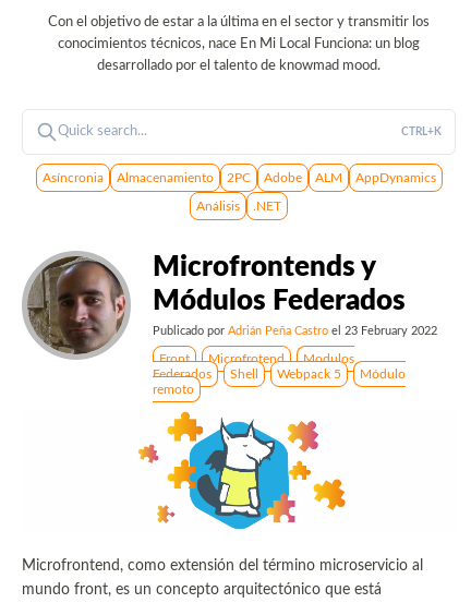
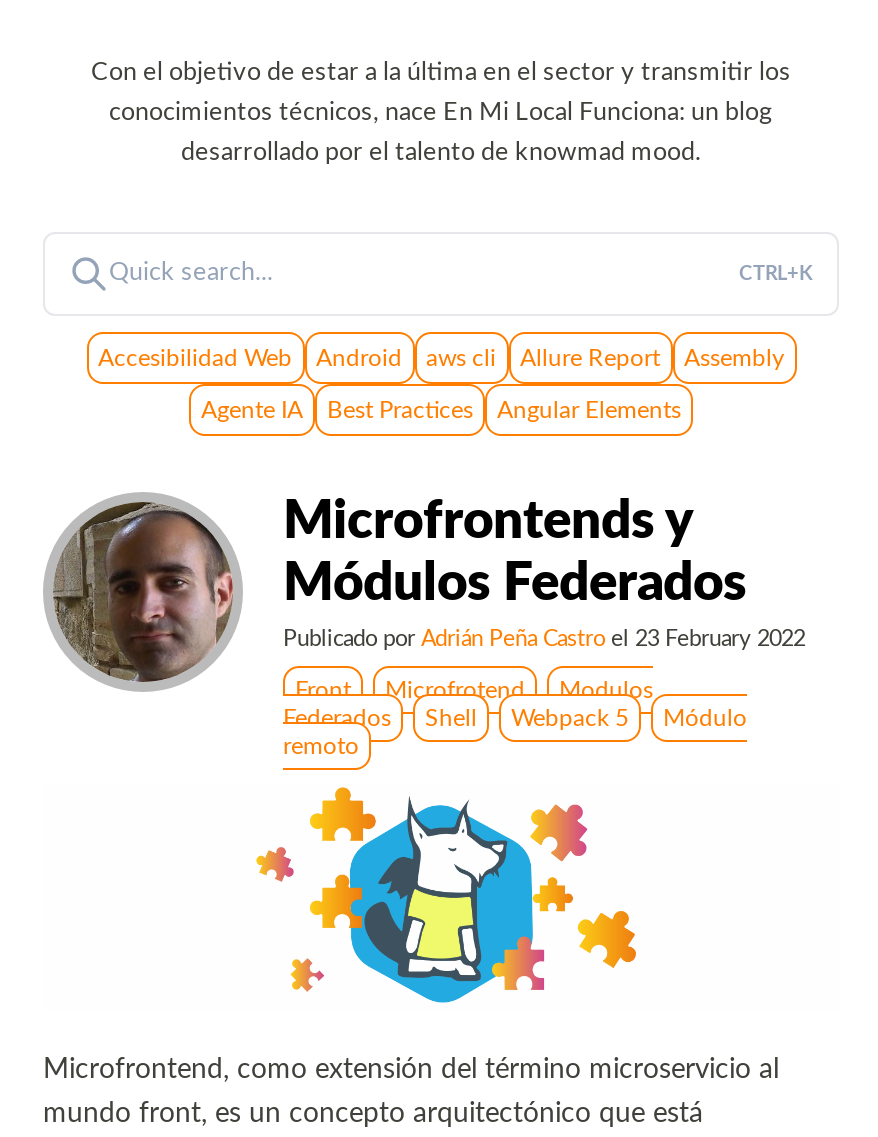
- Asíncronia
- Almacenamiento
- 2PC
- Adobe
- ALM
- AppDynamics
+ Accesibilidad Web
+ Android
+ aws cli
+ Allure Report
+ Assembly

- Análisis
- .NET
+ Agente IA
+ Best Practices
+ Angular Elements
